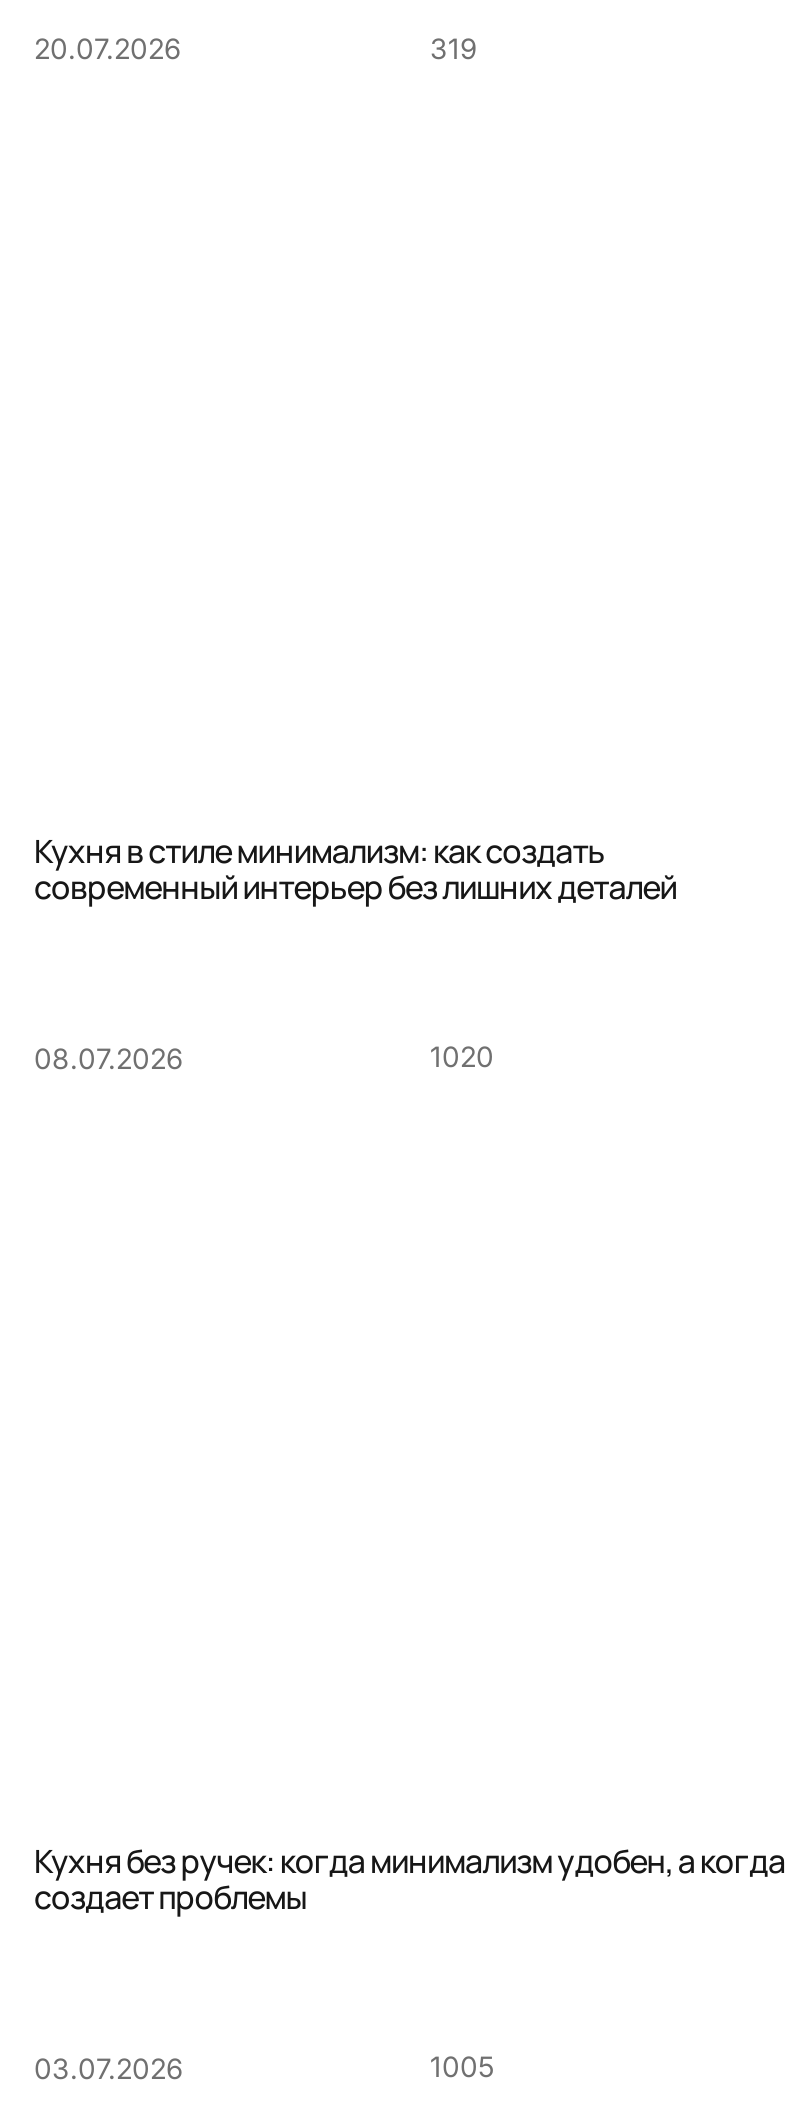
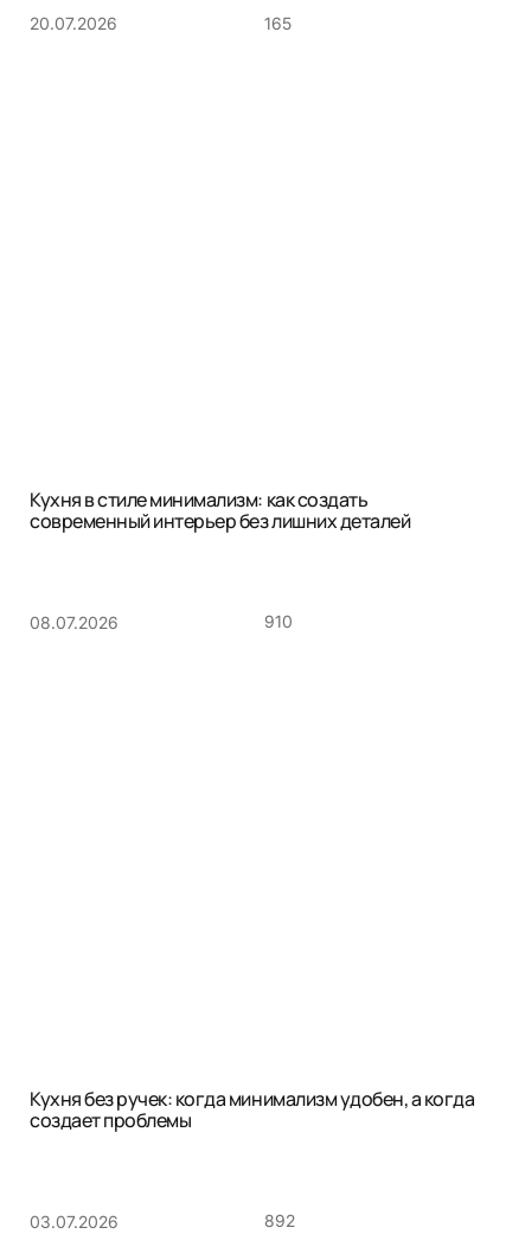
- 319
+ 165

- 1020
+ 910

- 1005
+ 892
